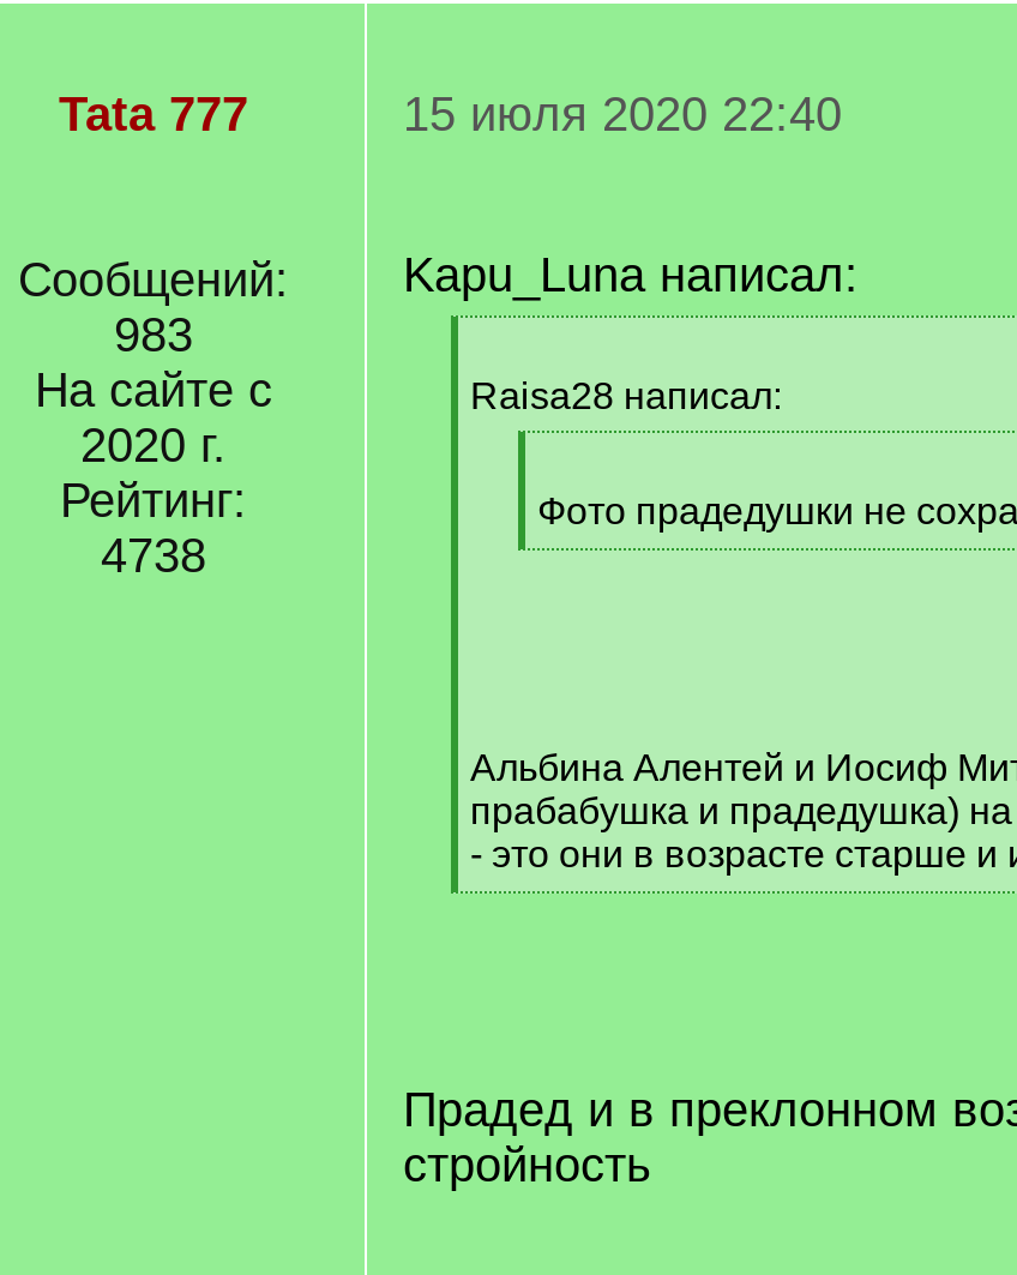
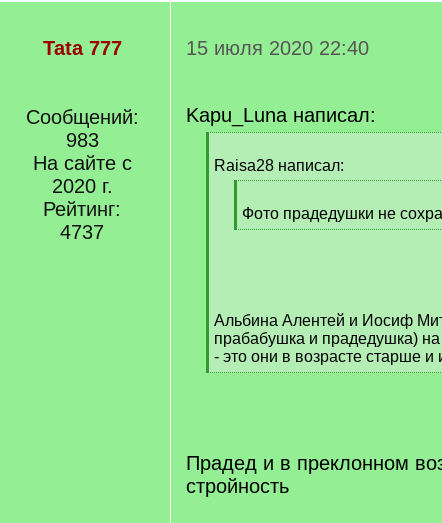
- 4738
+ 4737
